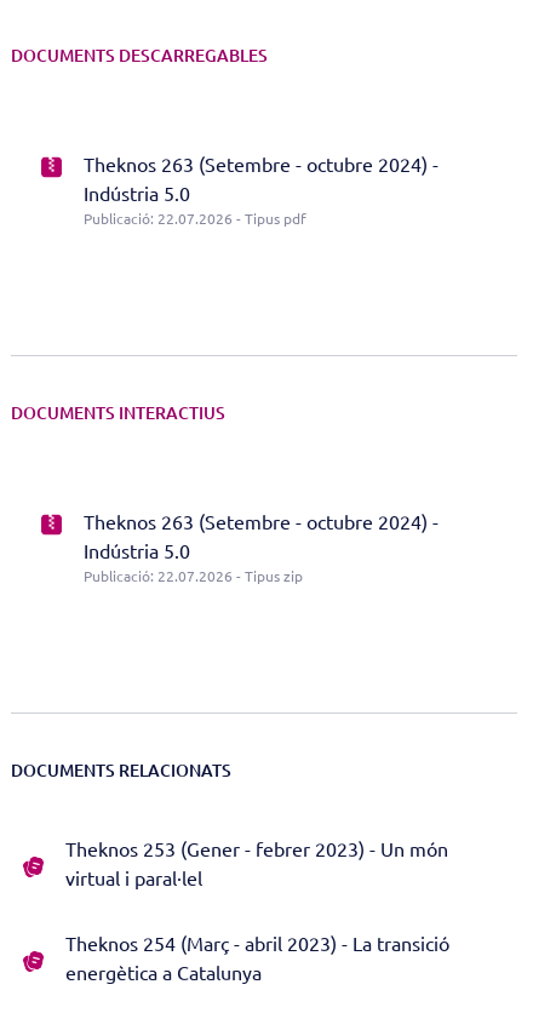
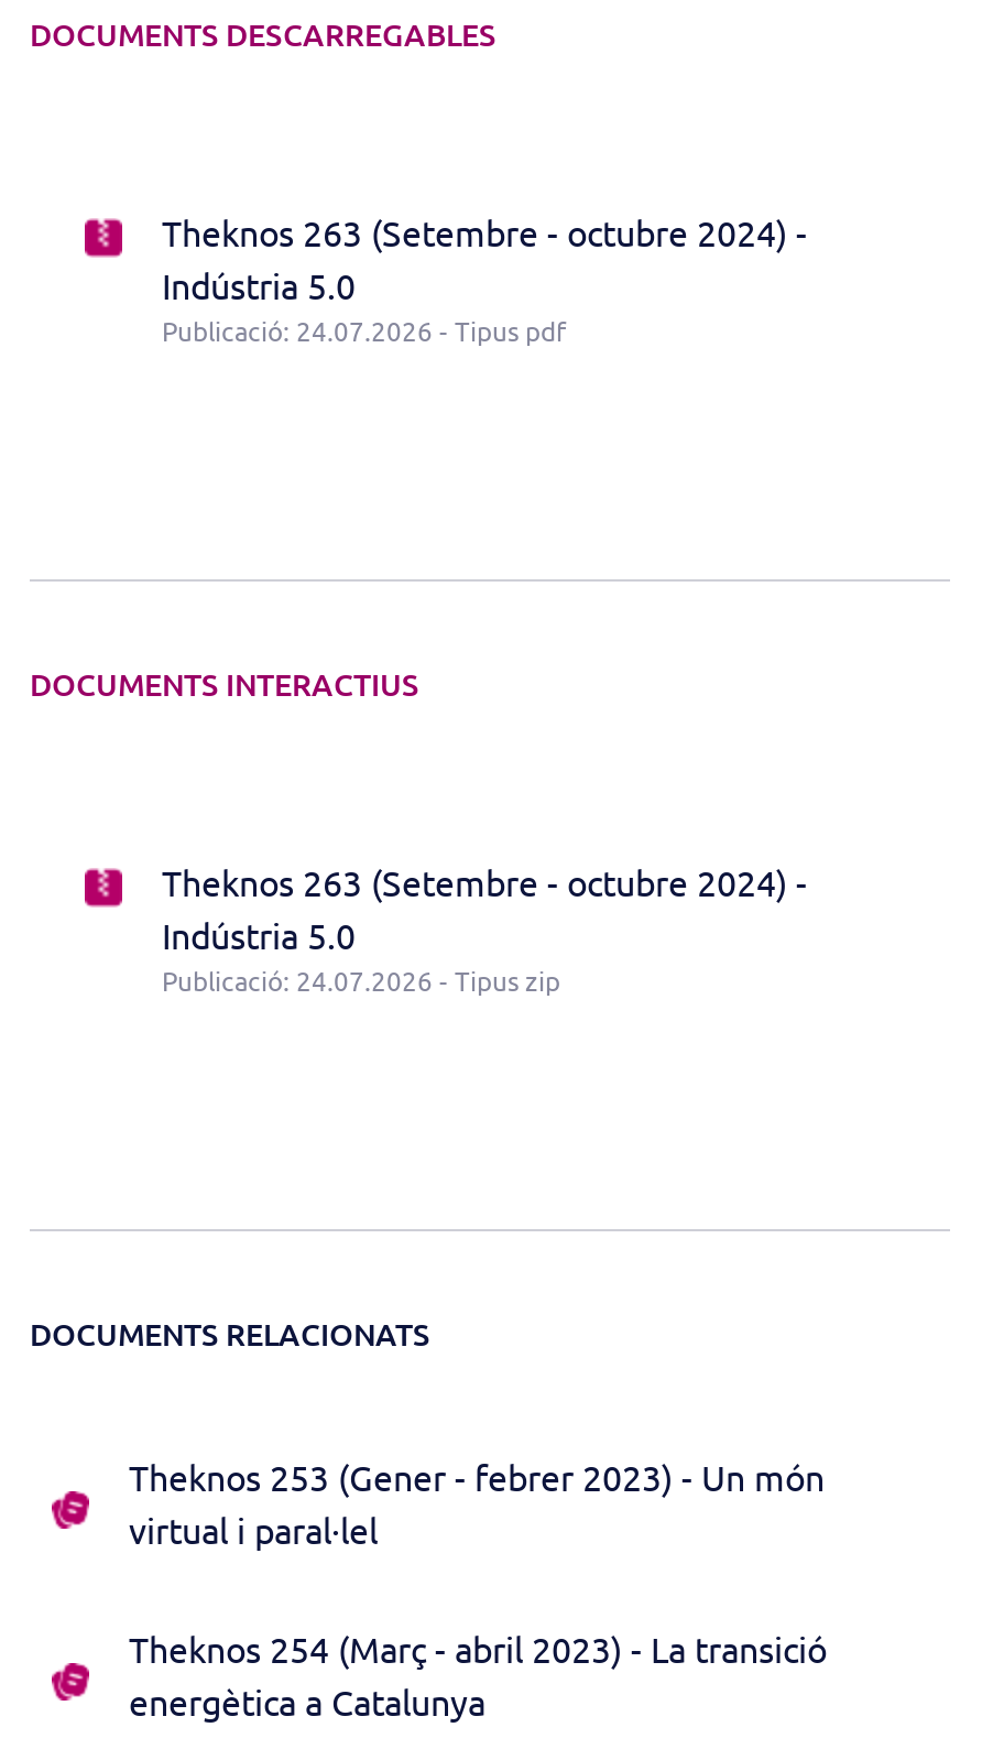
- Publicació: 22.07.2026 - Tipus pdf
+ Publicació: 24.07.2026 - Tipus pdf

- Publicació: 22.07.2026 - Tipus zip
+ Publicació: 24.07.2026 - Tipus zip
